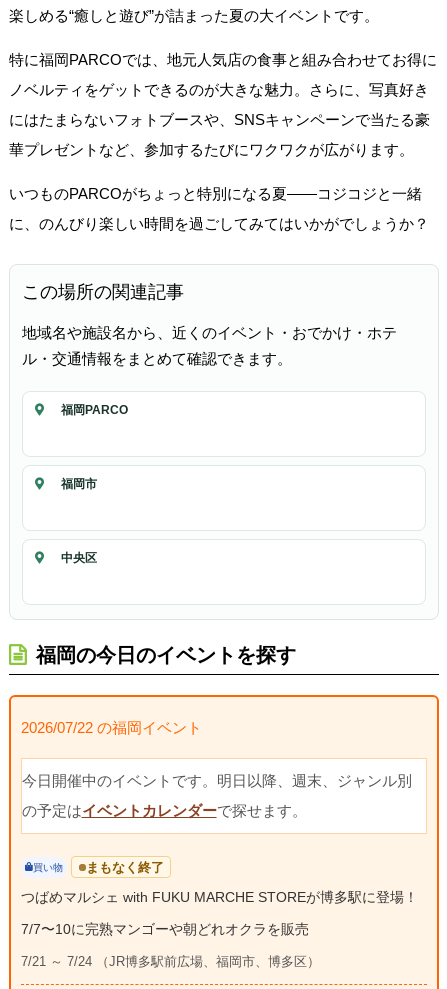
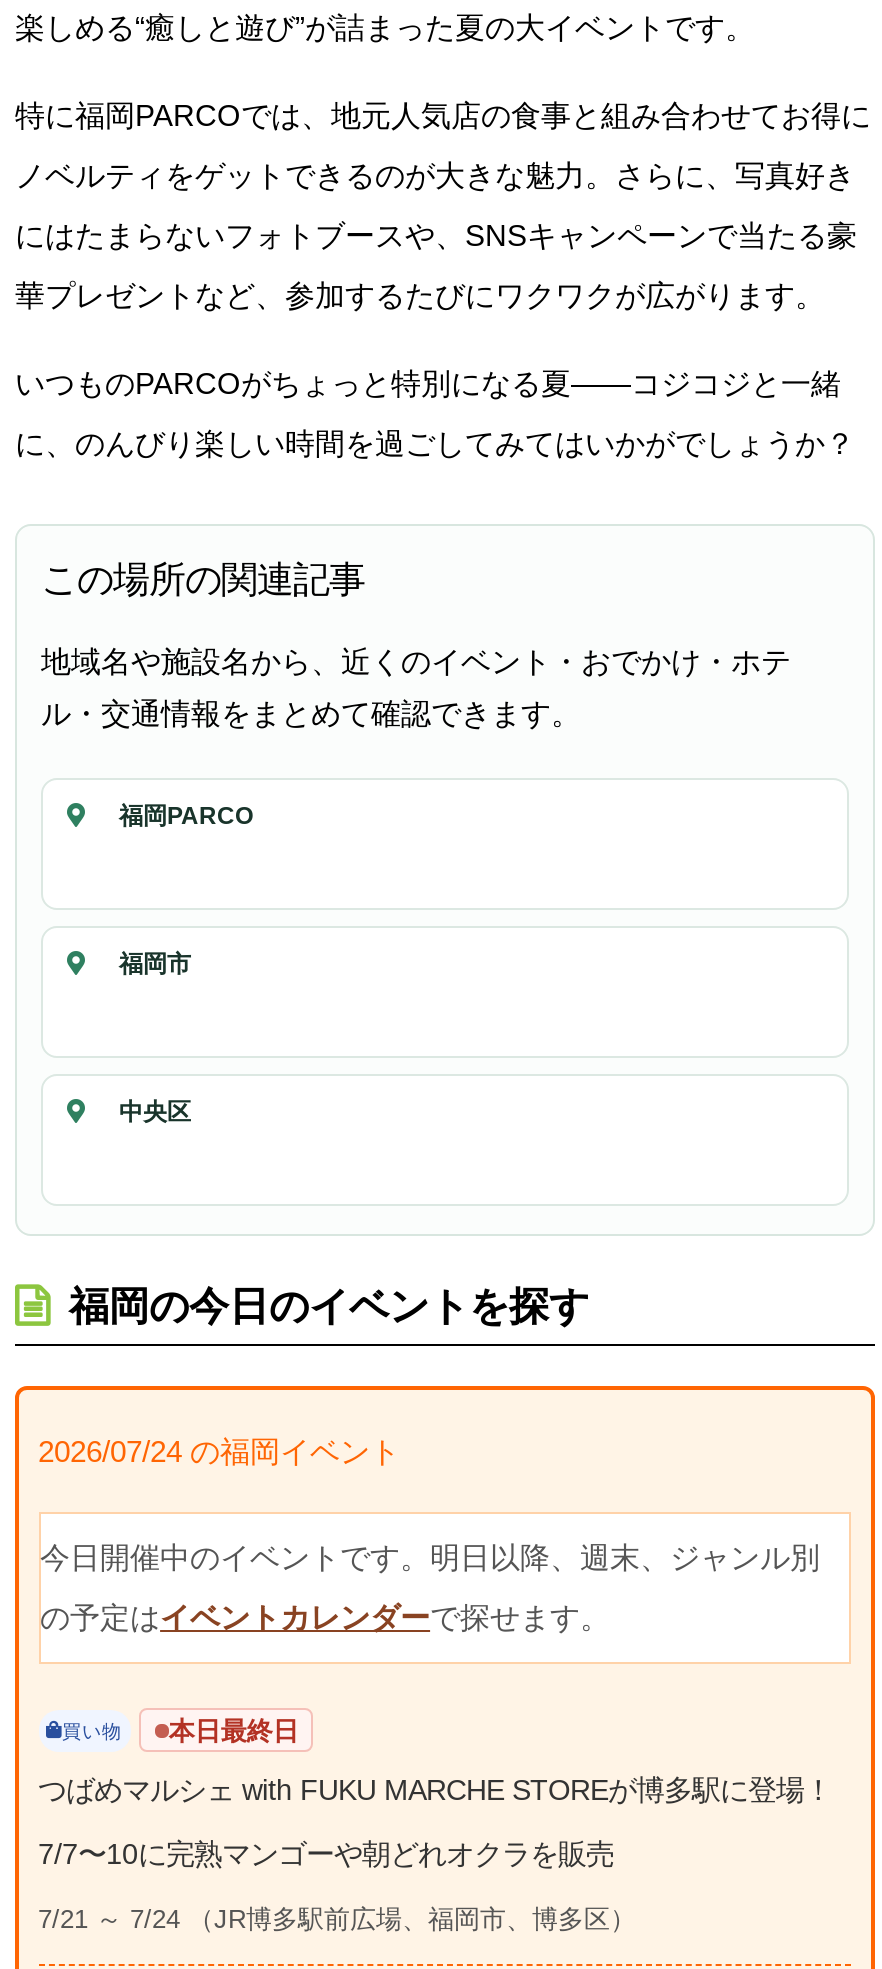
- 2026/07/22 の福岡イベント
+ 2026/07/24 の福岡イベント

- まもなく終了
+ 本日最終日
